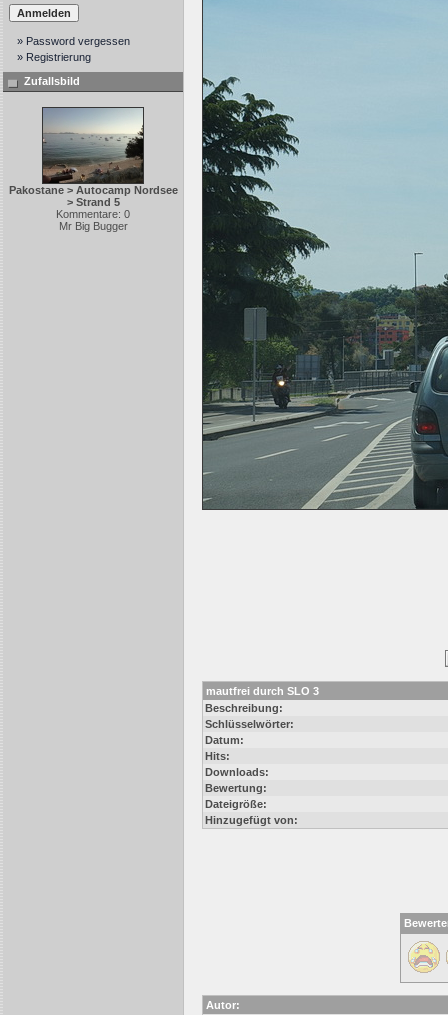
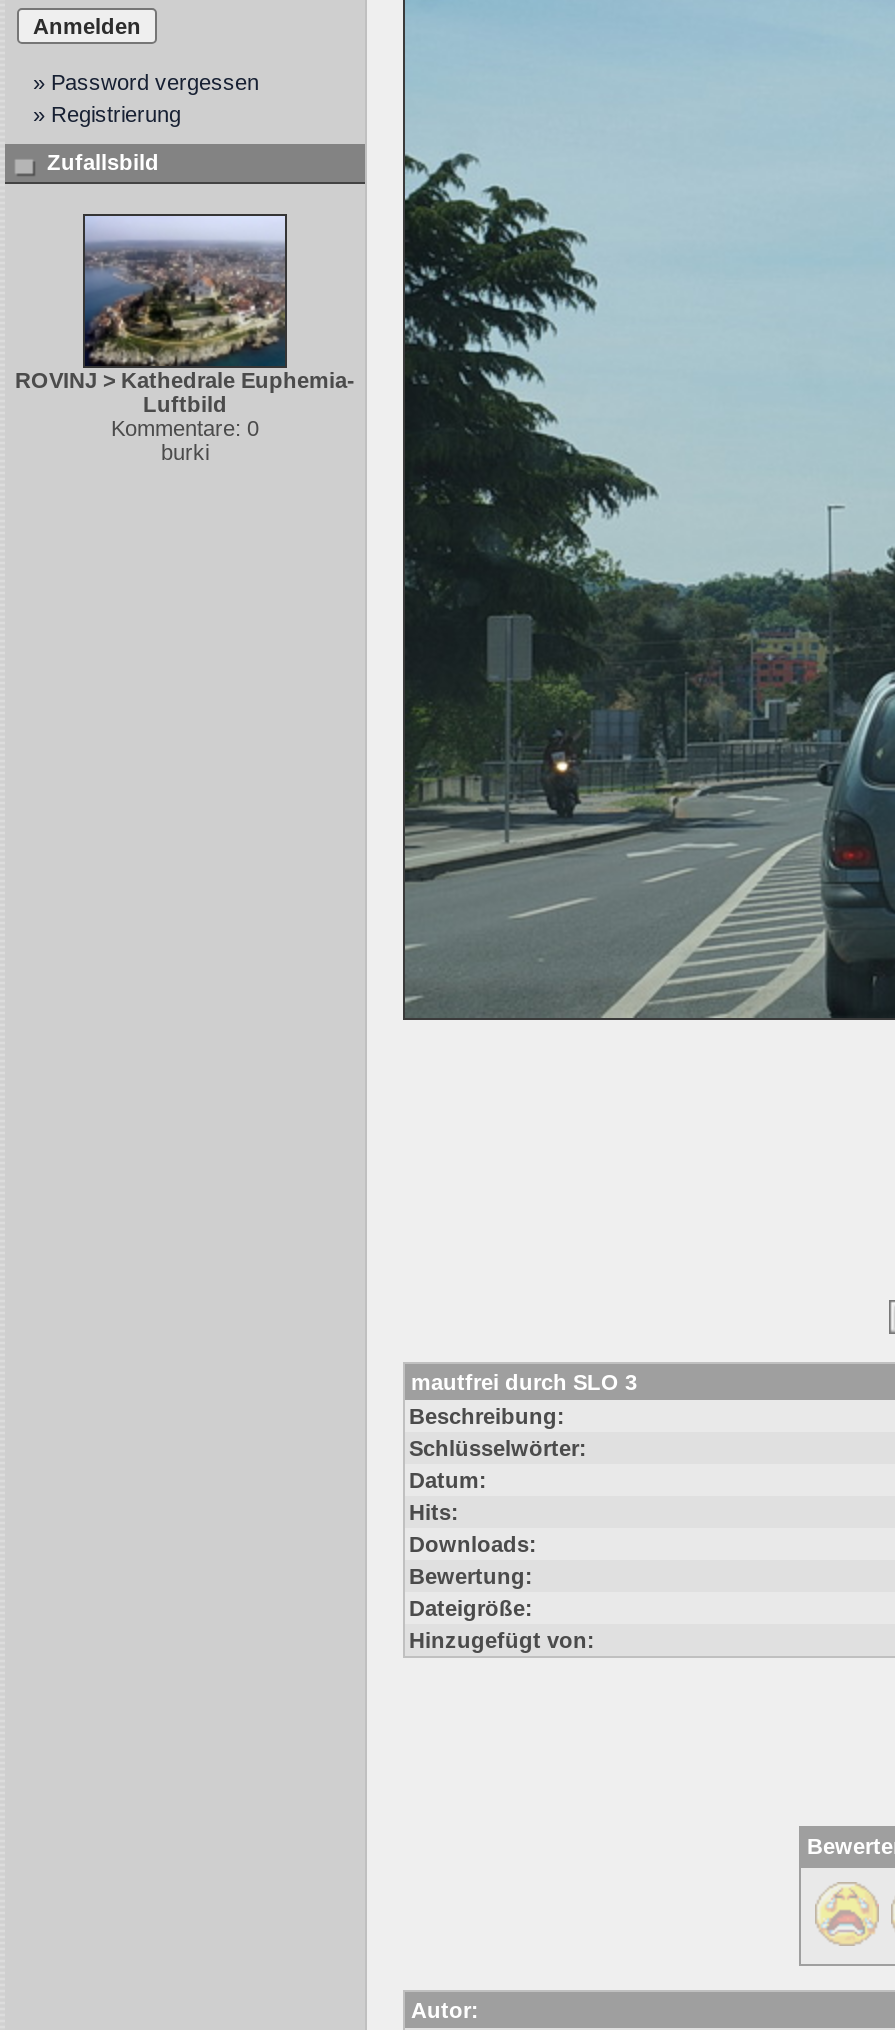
- [image]
- Pakostane > Autocamp Nordsee
- > Strand 5
+ [image]
+ ROVINJ > Kathedrale Euphemia-
+ Luftbild

- Mr Big Bugger
+ burki
